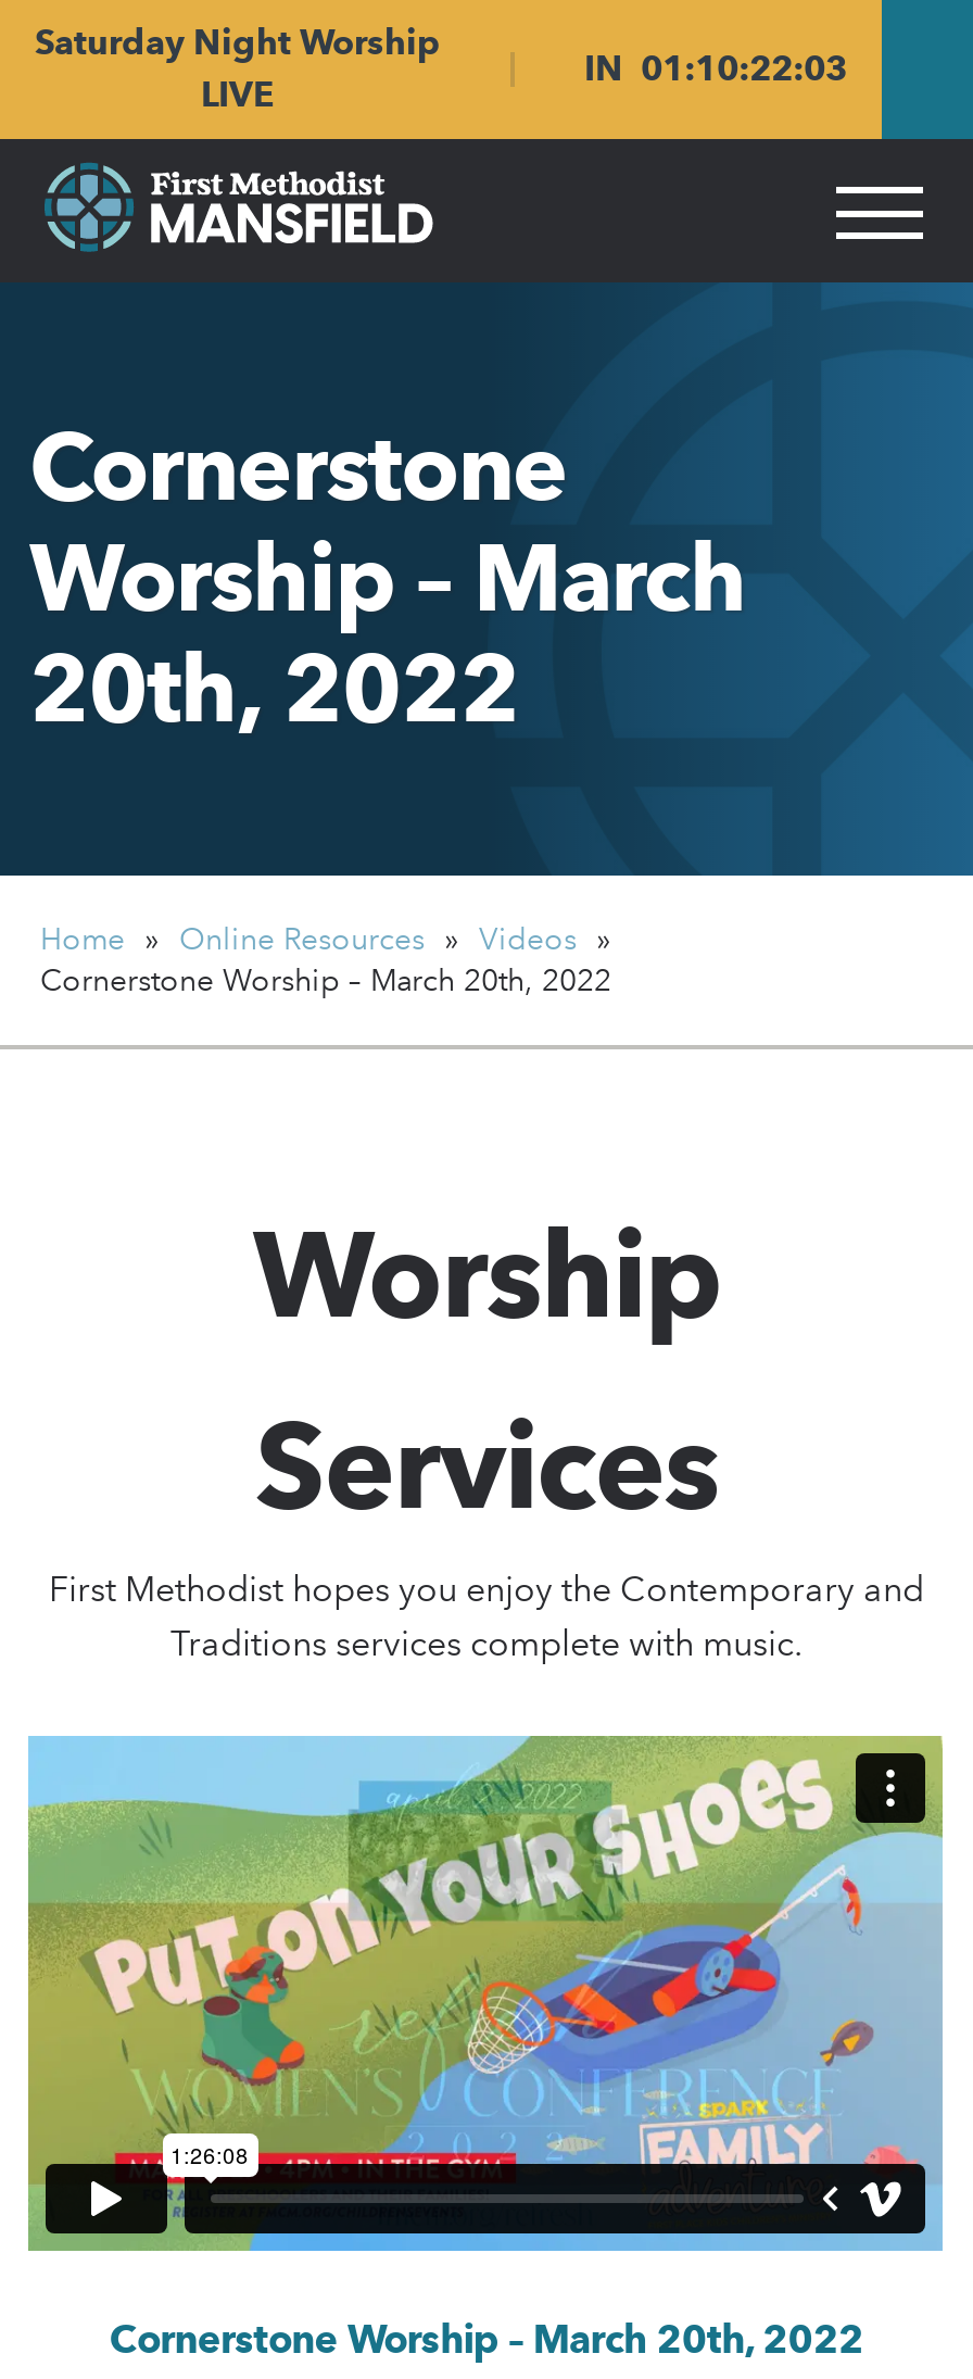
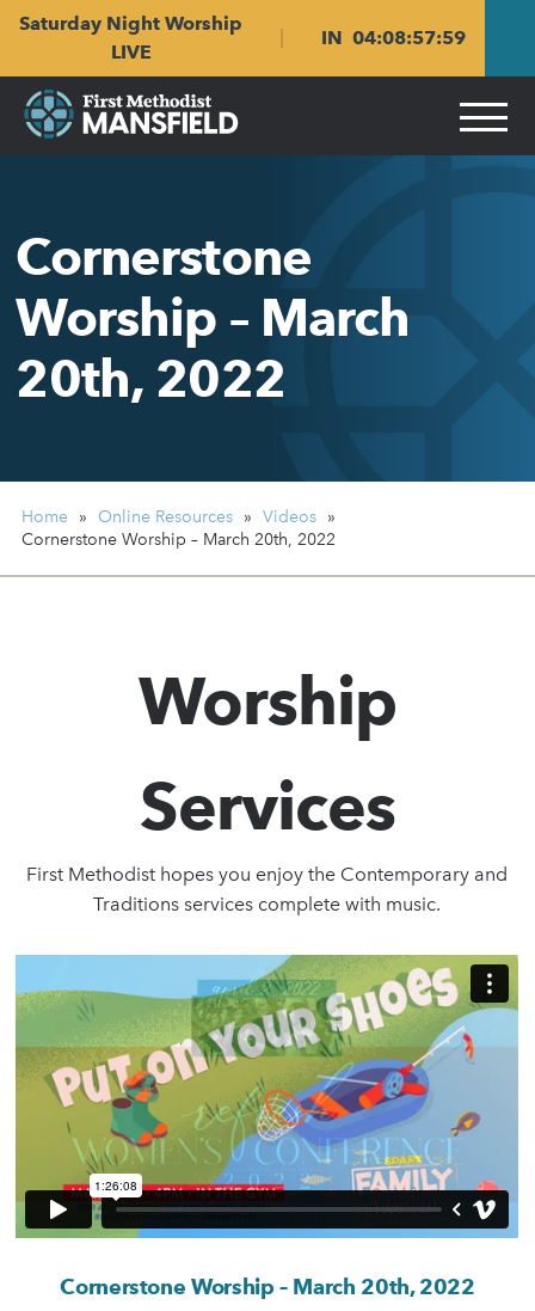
- IN 01: 10:22:03
+ IN 04: 08:57:59
